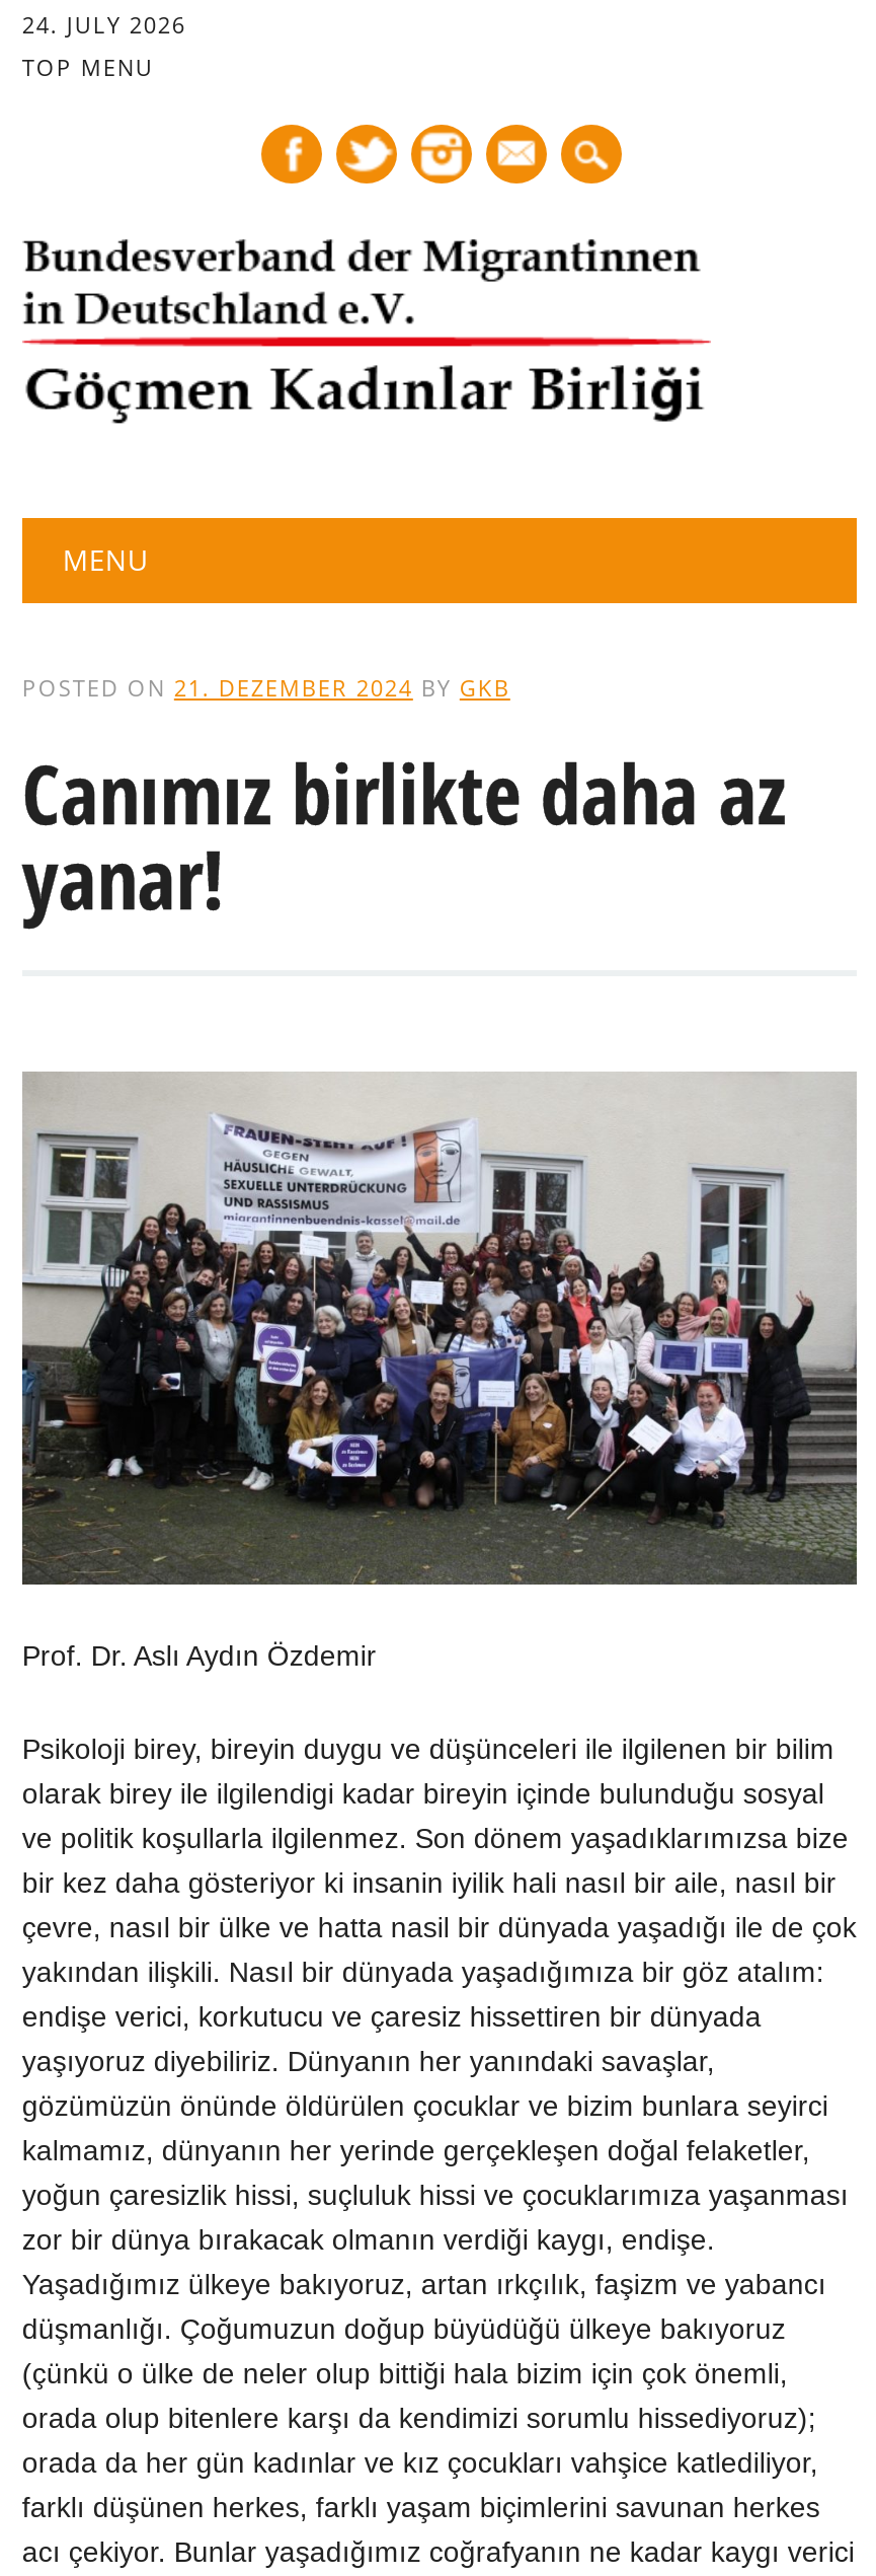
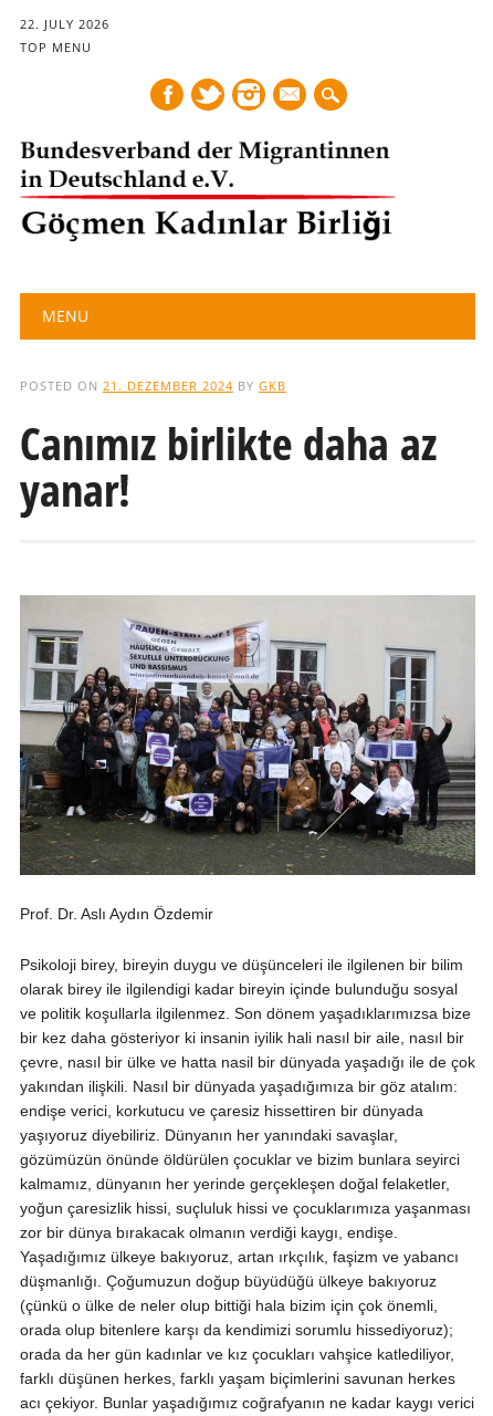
- 24. JULY 2026
+ 22. JULY 2026
